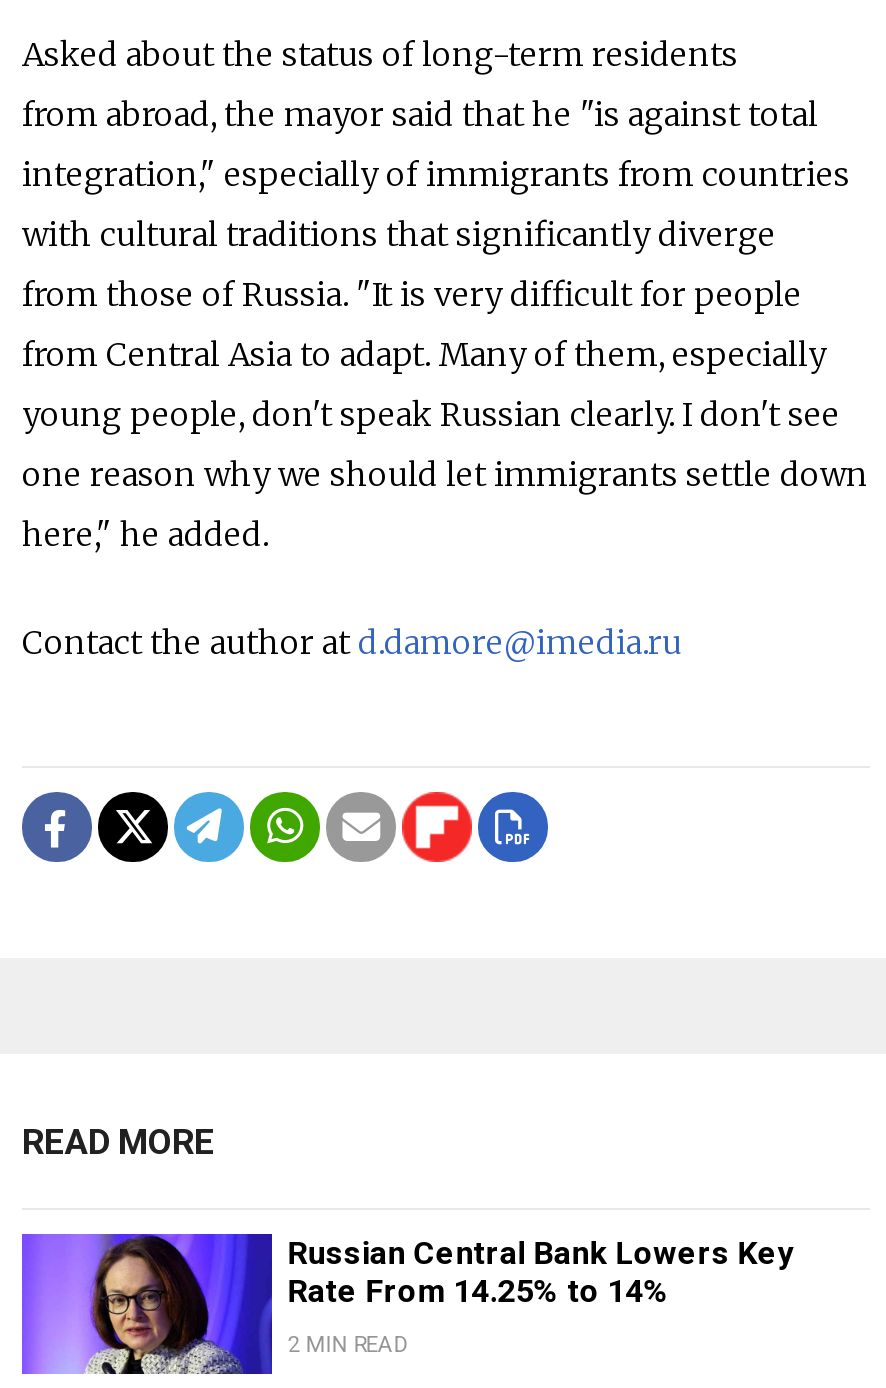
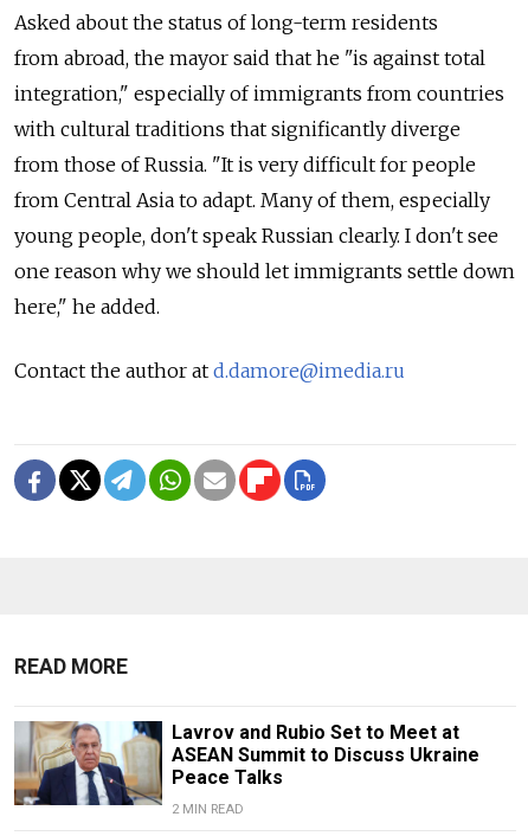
- [image]
- Russian Central Bank Lowers Key
- Rate From 14.25% to 14%
+ [image]
+ Lavrov and Rubio Set to Meet at
+ ASEAN Summit to Discuss Ukraine
+ Peace Talks
